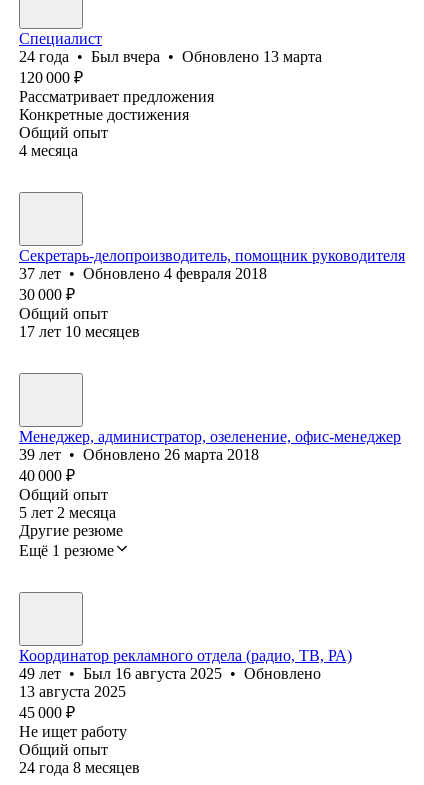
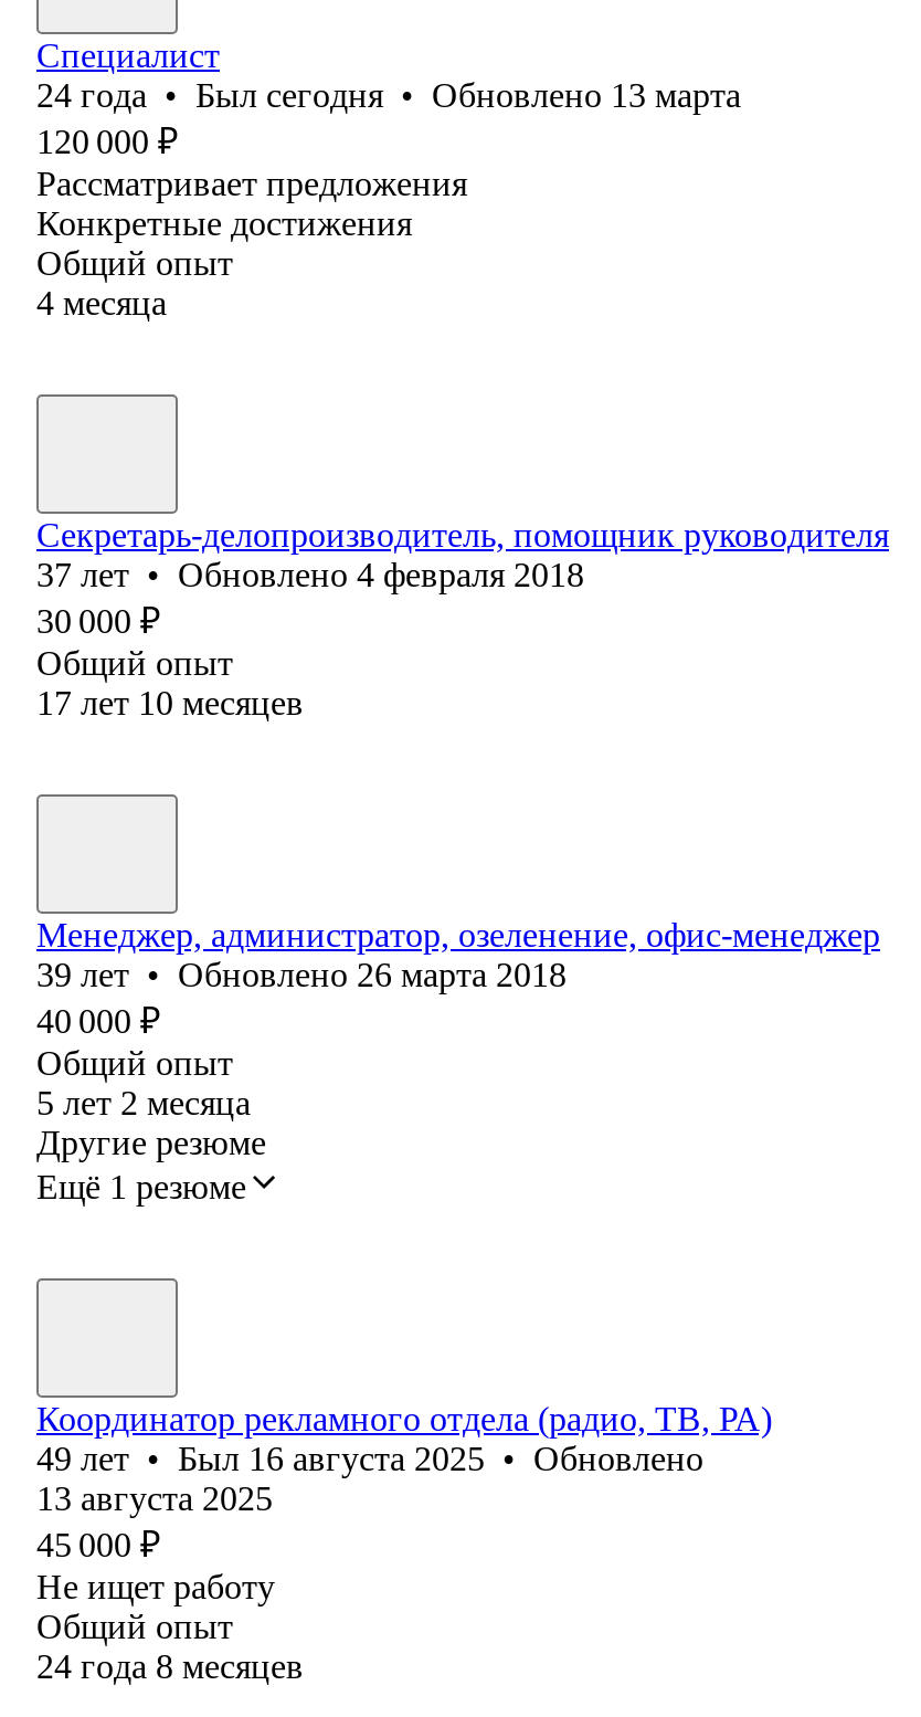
- 24 года • Был вчера • Обновлено 13 марта
+ 24 года • Был сегодня • Обновлено 13 марта
